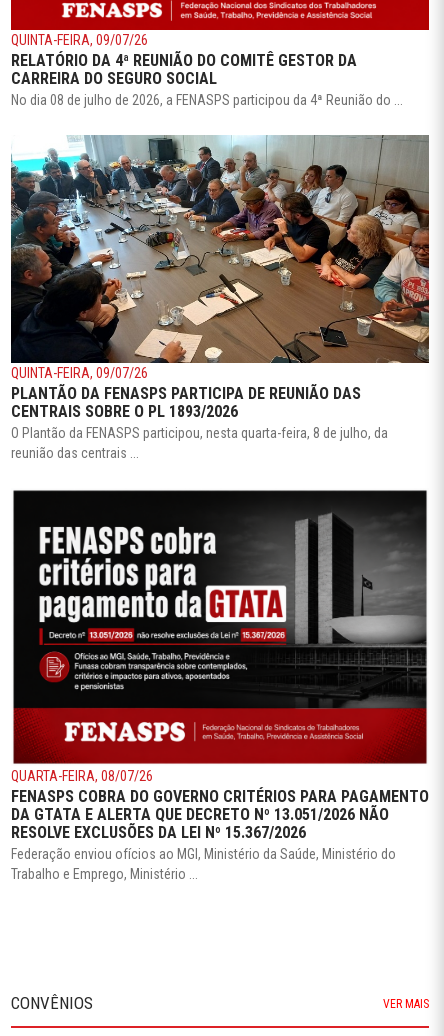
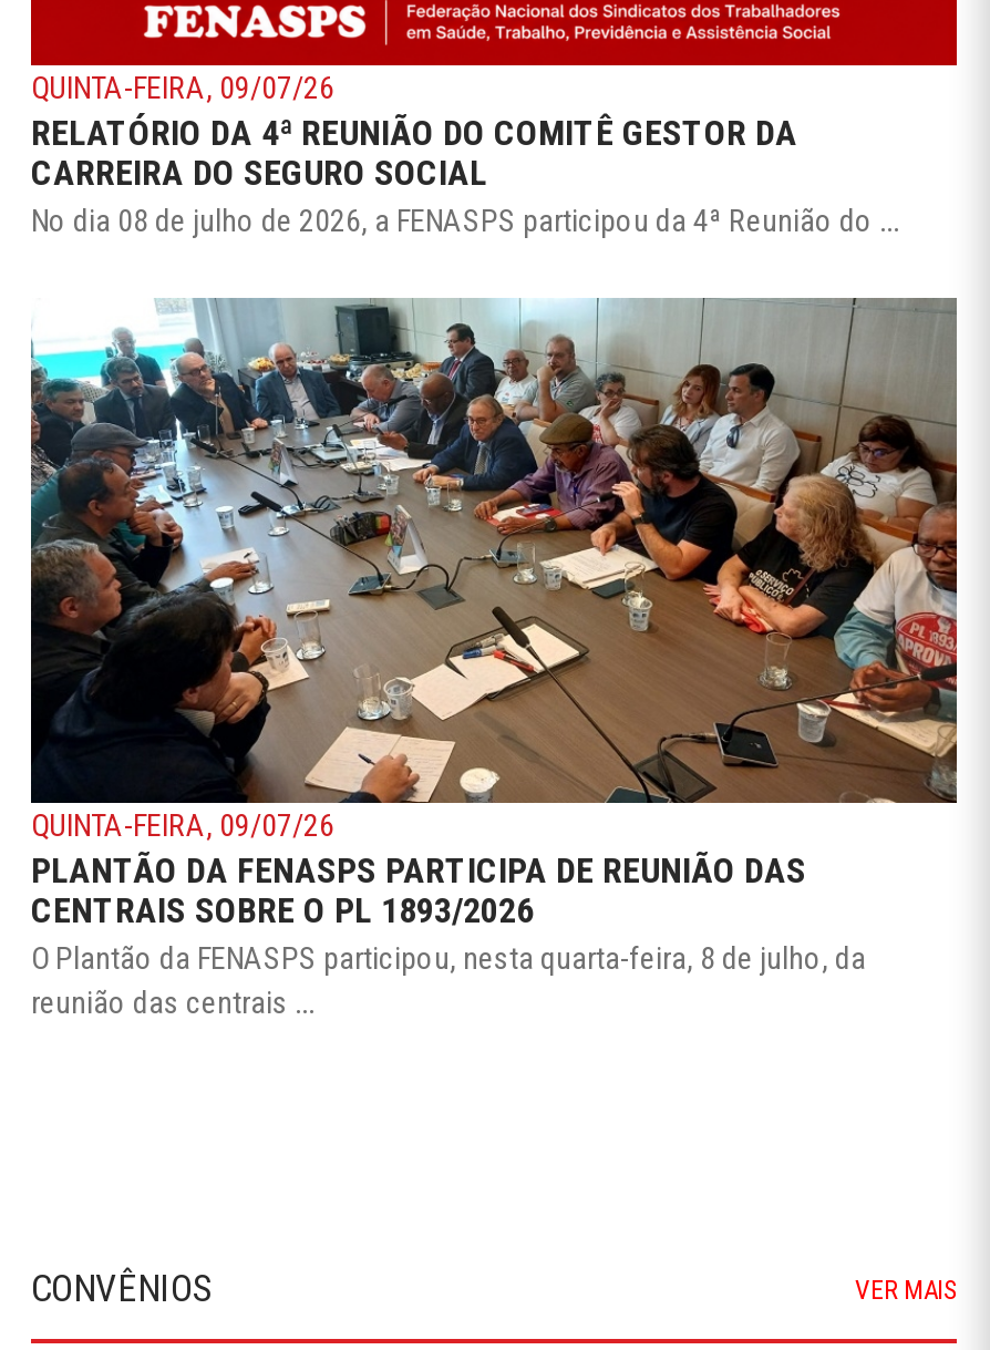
- [image]
- QUARTA-FEIRA, 08/07/26
- FENASPS COBRA DO GOVERNO CRITÉRIOS PARA PAGAMENTO
- DA GTATA E ALERTA QUE DECRETO Nº 13.051/2026 NÃO
- RESOLVE EXCLUSÕES DA LEI Nº 15.367/2026
- Federação enviou ofícios ao MGI, Ministério da Saúde, Ministério do
- Trabalho e Emprego, Ministério ...
